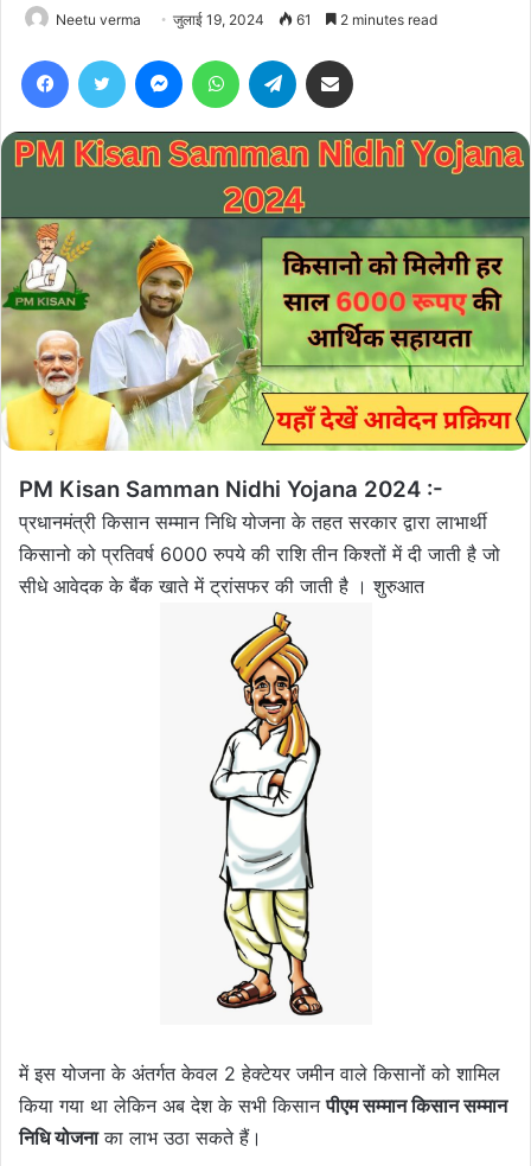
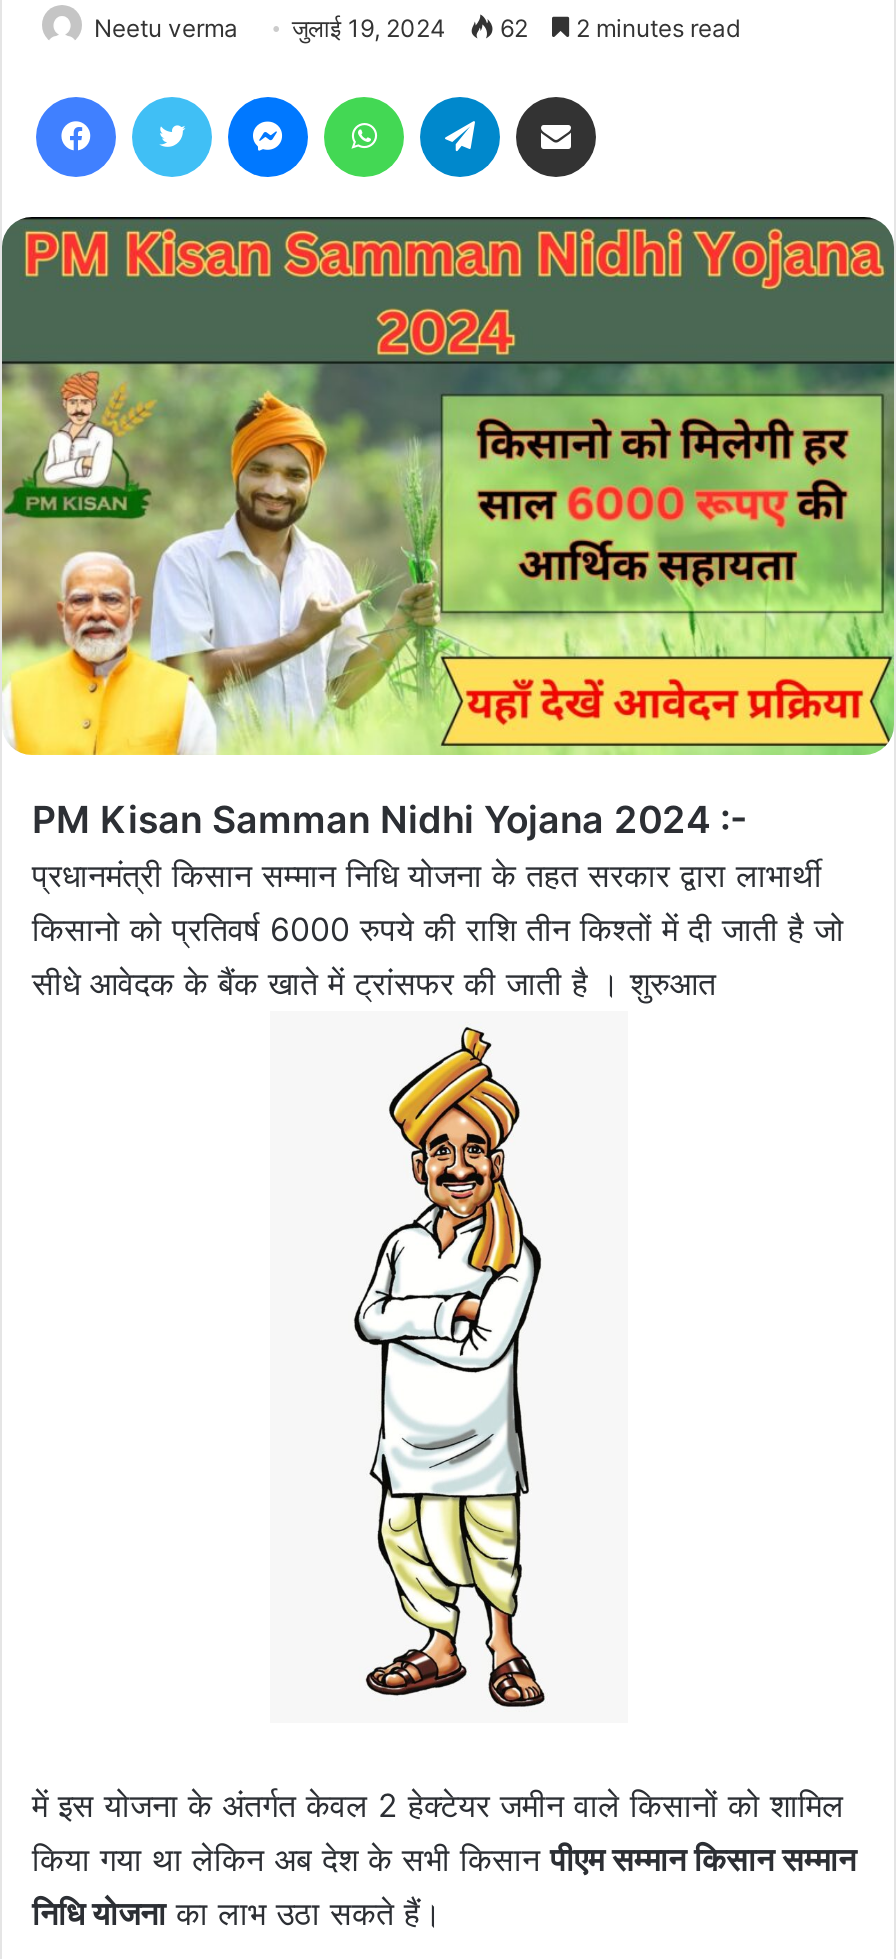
- Neetu verma जुलाई 19, 2024 61 2 minutes read
+ Neetu verma जुलाई 19, 2024 62 2 minutes read
